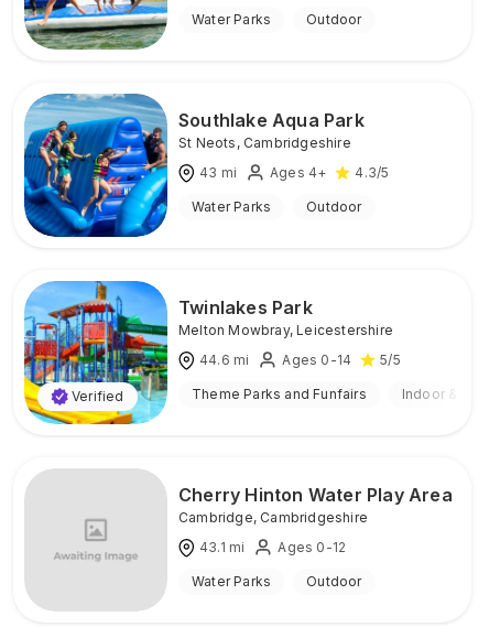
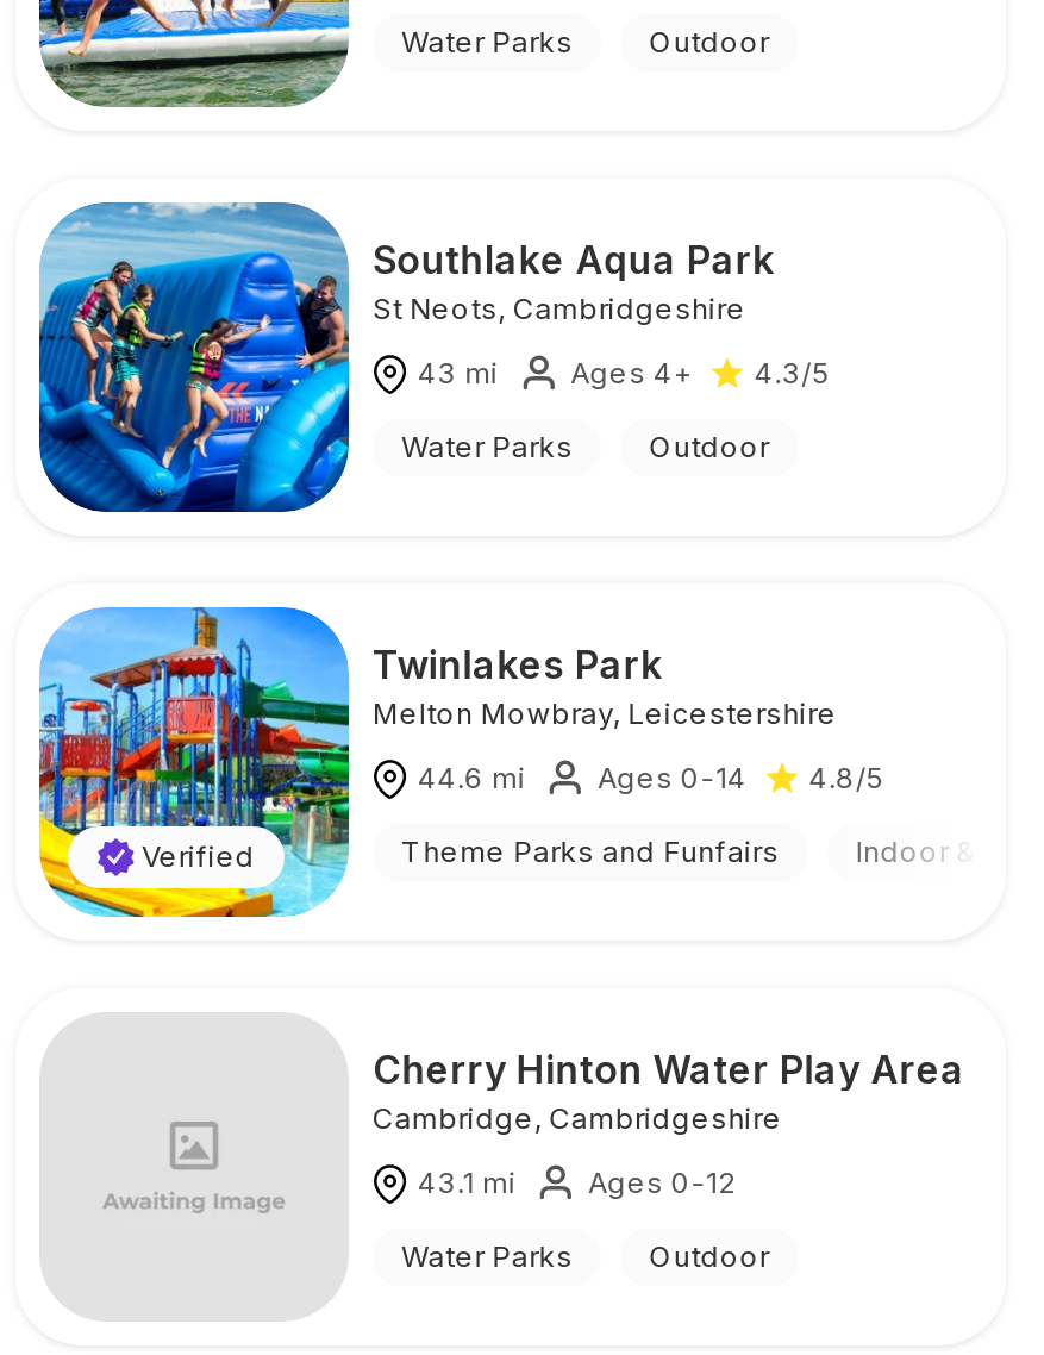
- 44.6 mi Ages 0-14 5/5
+ 44.6 mi Ages 0-14 4.8/5
